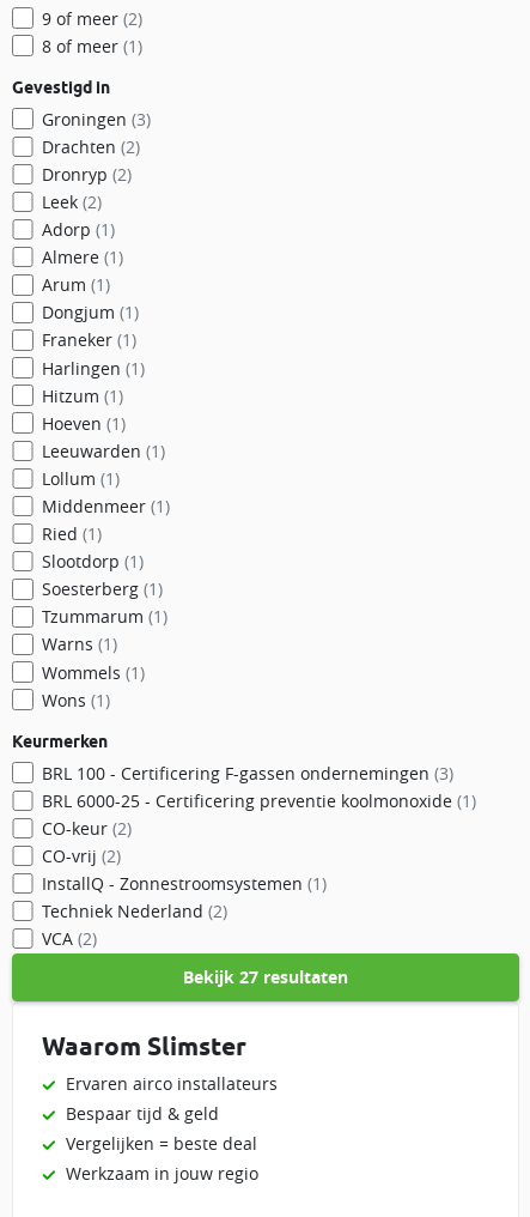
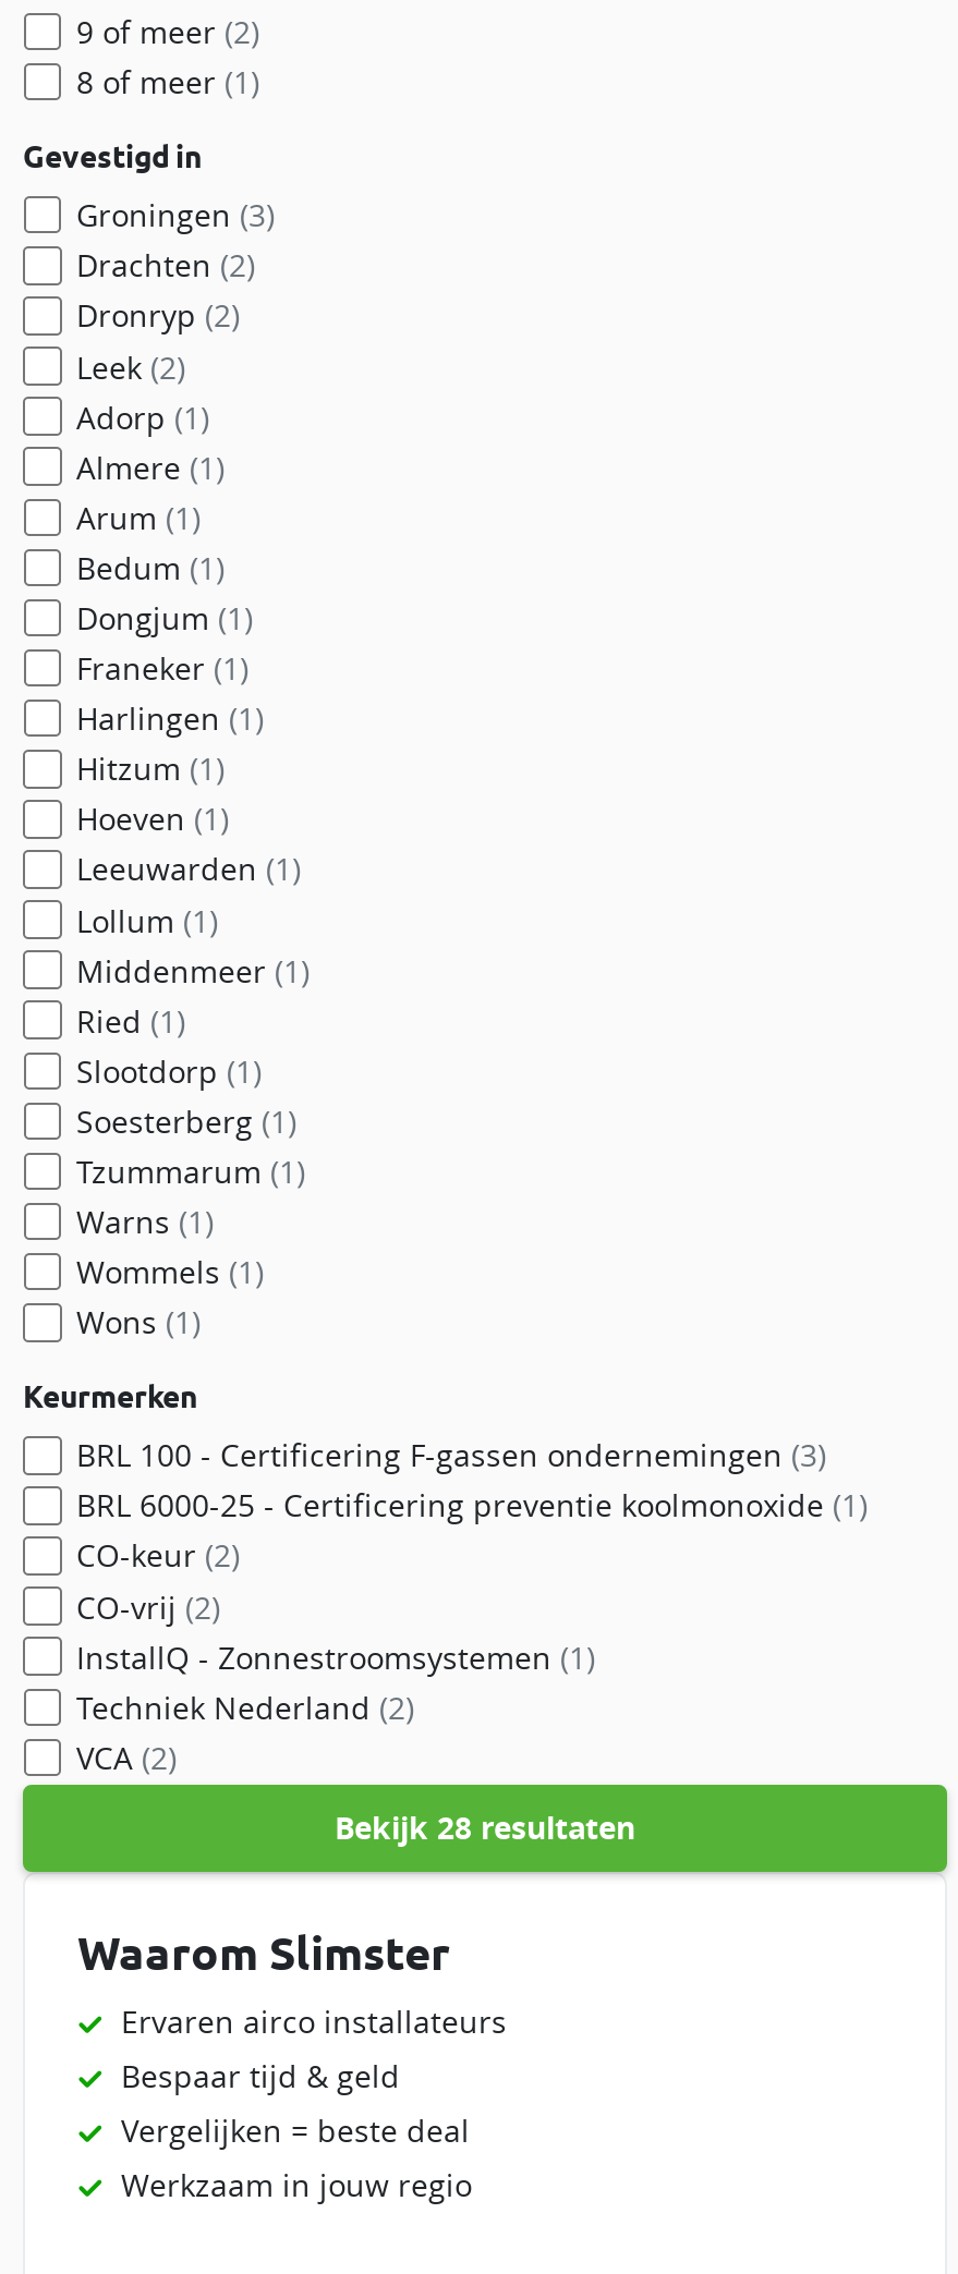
+ Bedum (1)

- Bekijk 27 resultaten
+ Bekijk 28 resultaten
